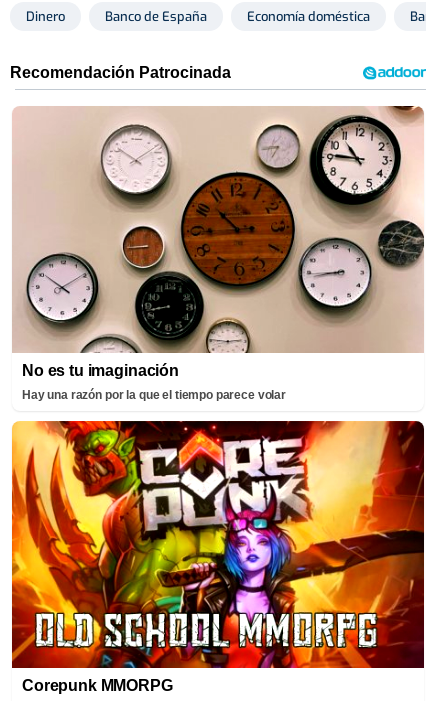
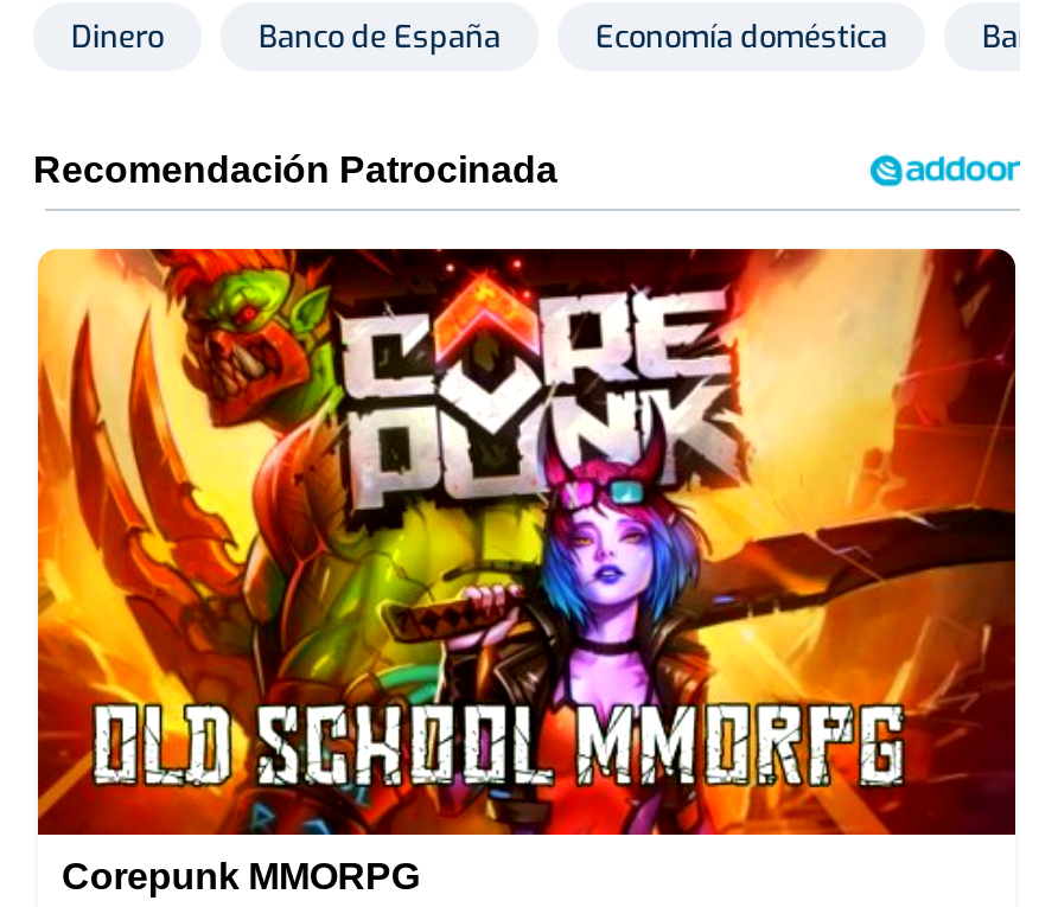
- [image]
- No es tu imaginación
- Hay una razón por la que el tiempo parece volar
